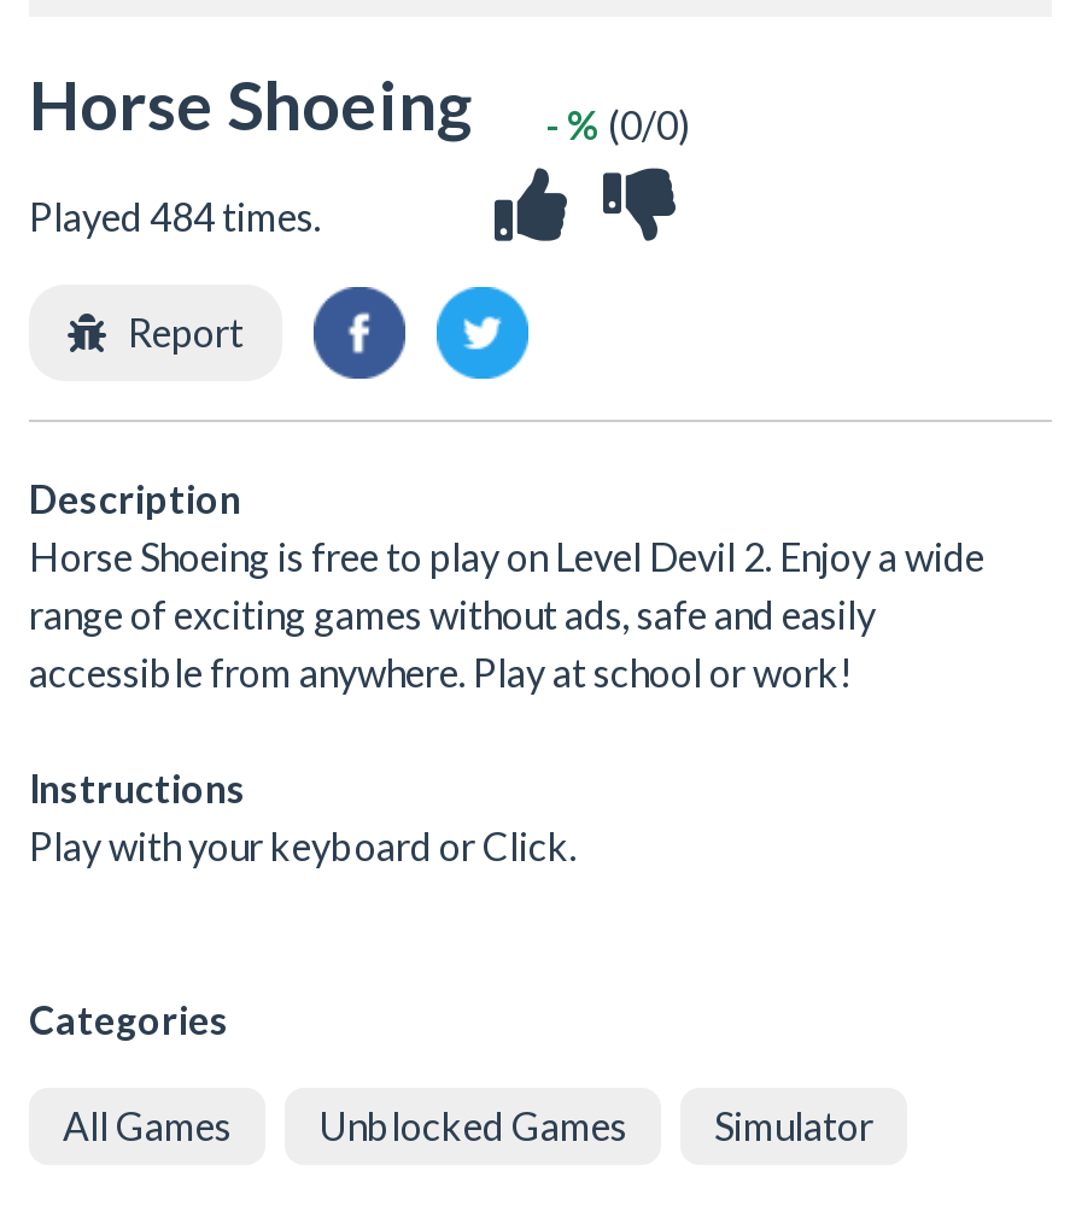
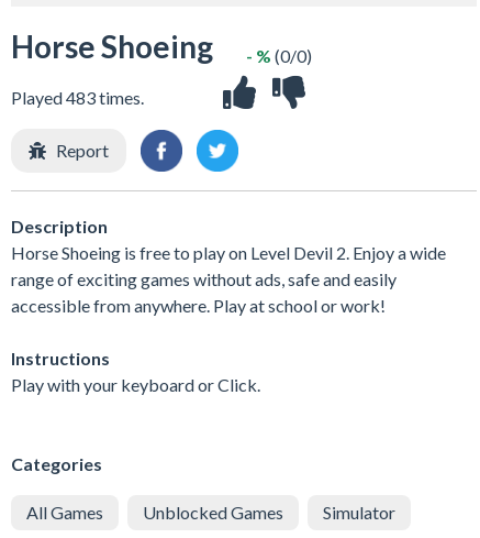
- Played 484 times.
+ Played 483 times.
